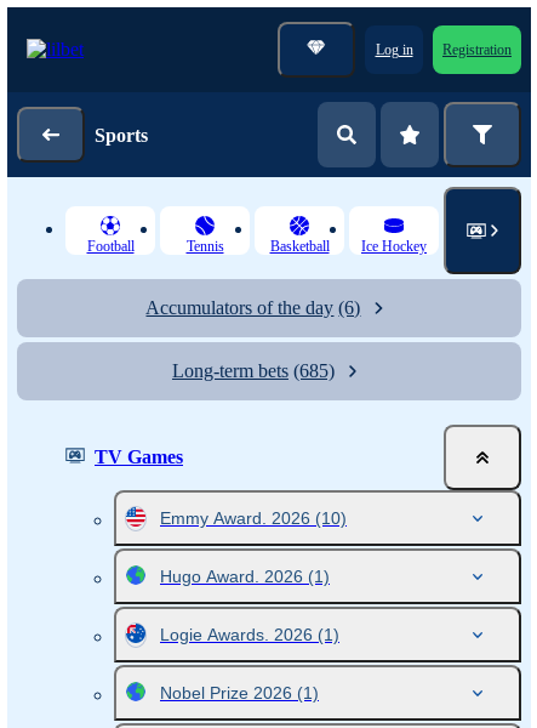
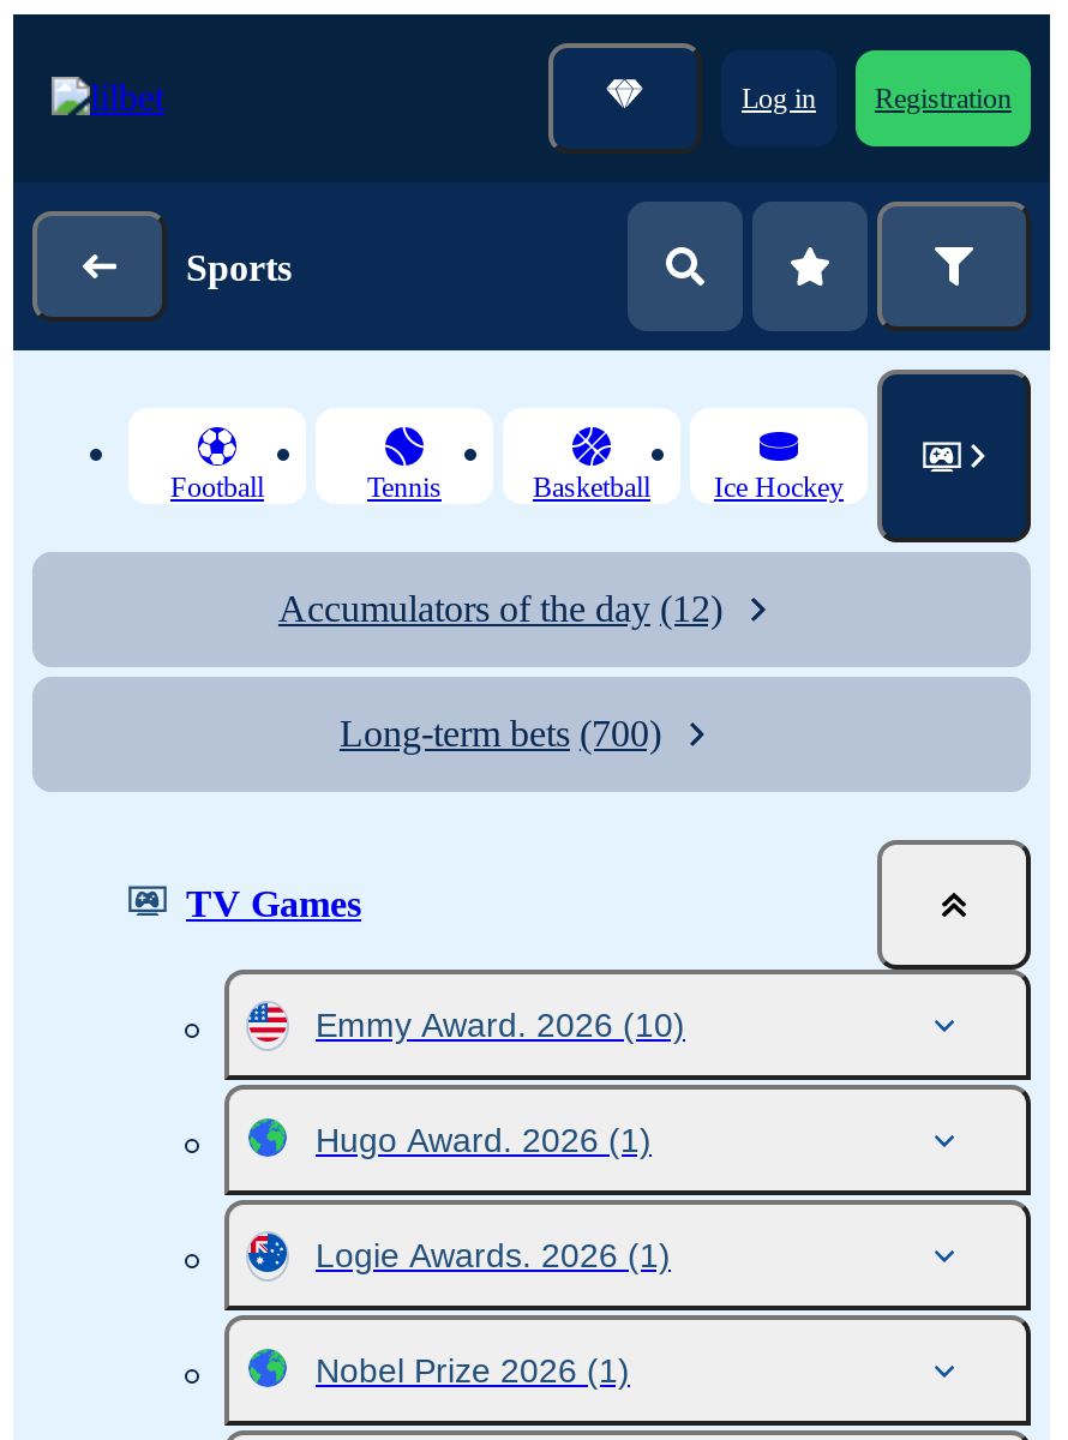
- Accumulators of the day (6)
+ Accumulators of the day (12)

- Long-term bets (685)
+ Long-term bets (700)
